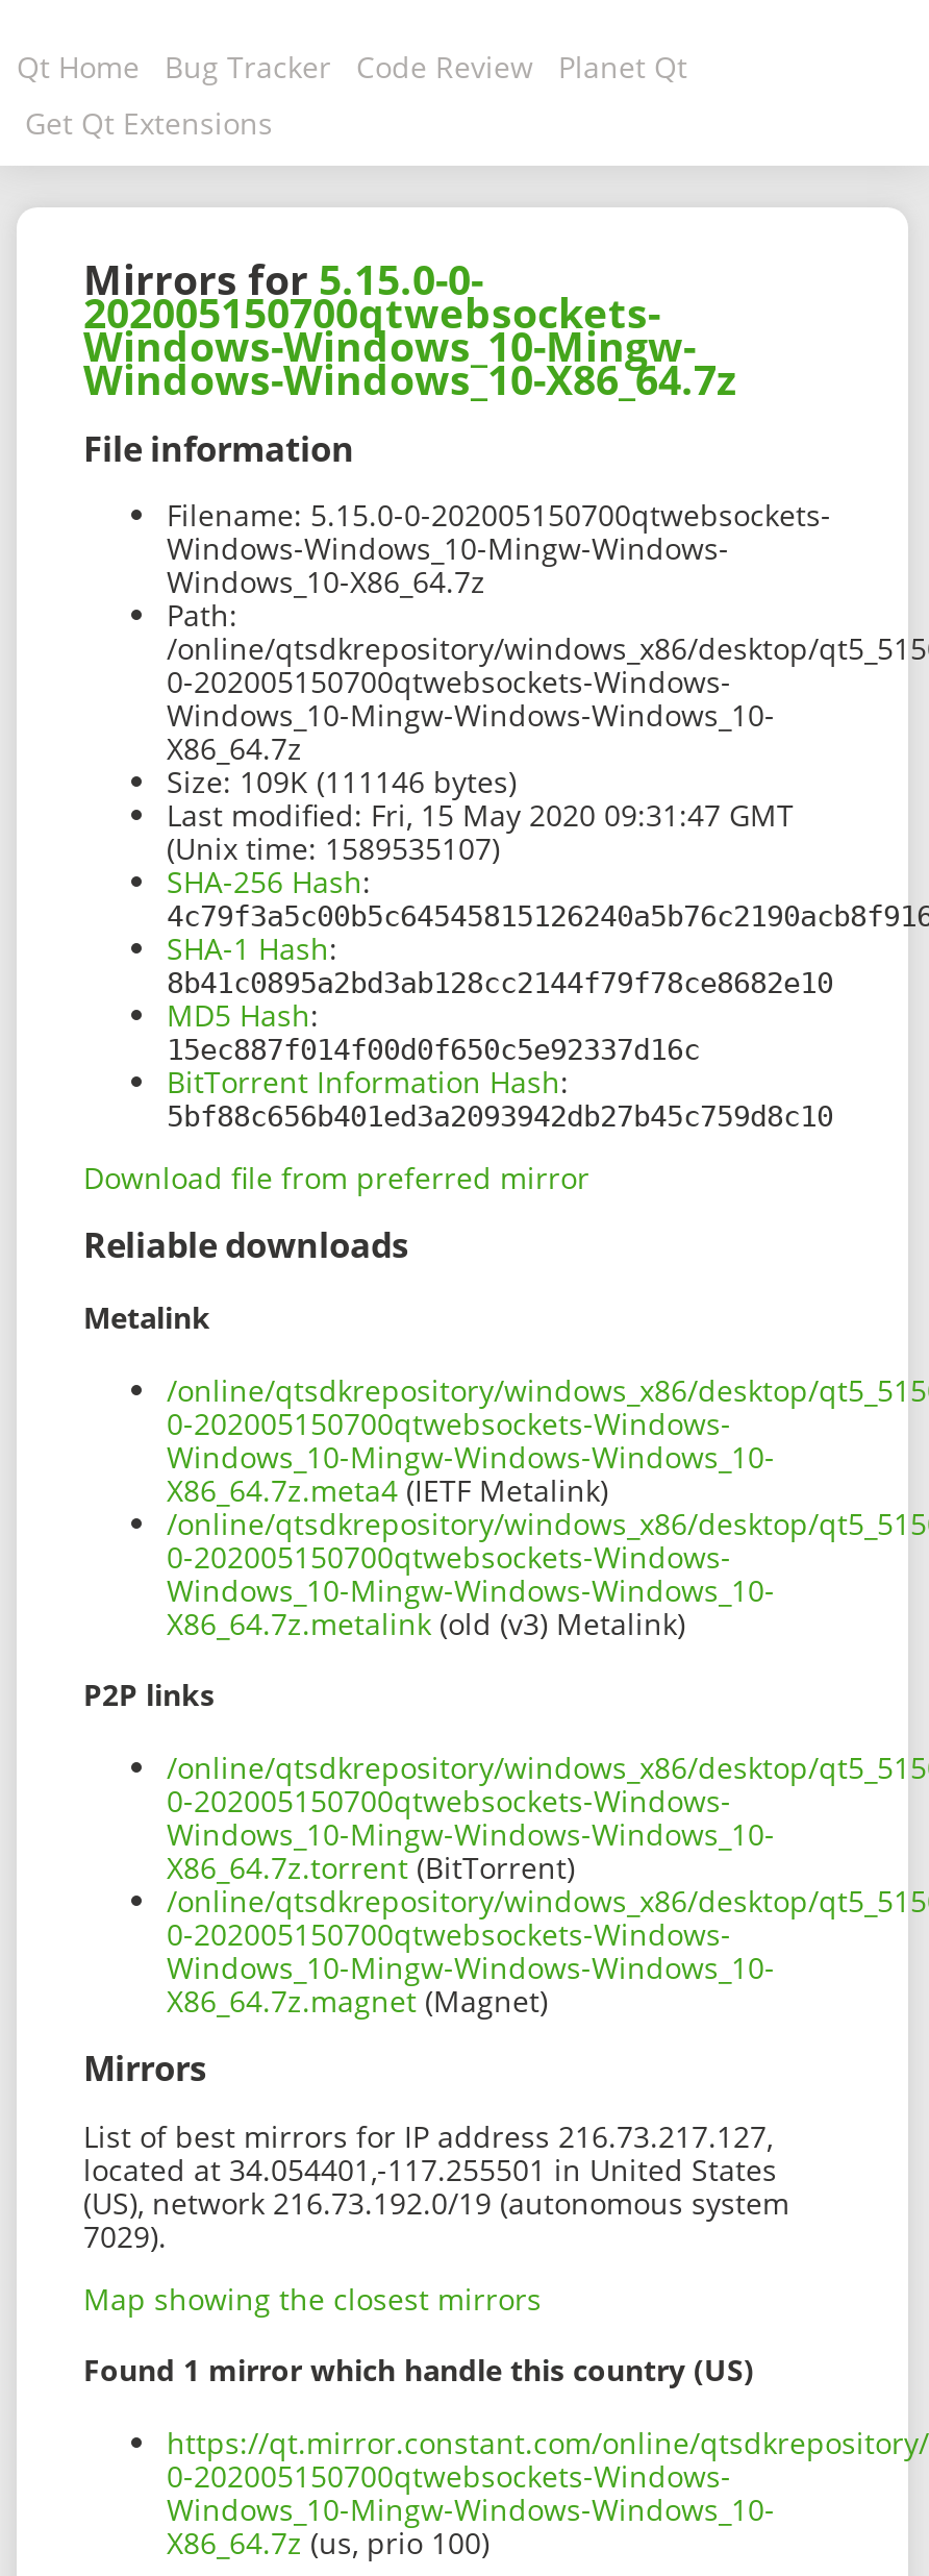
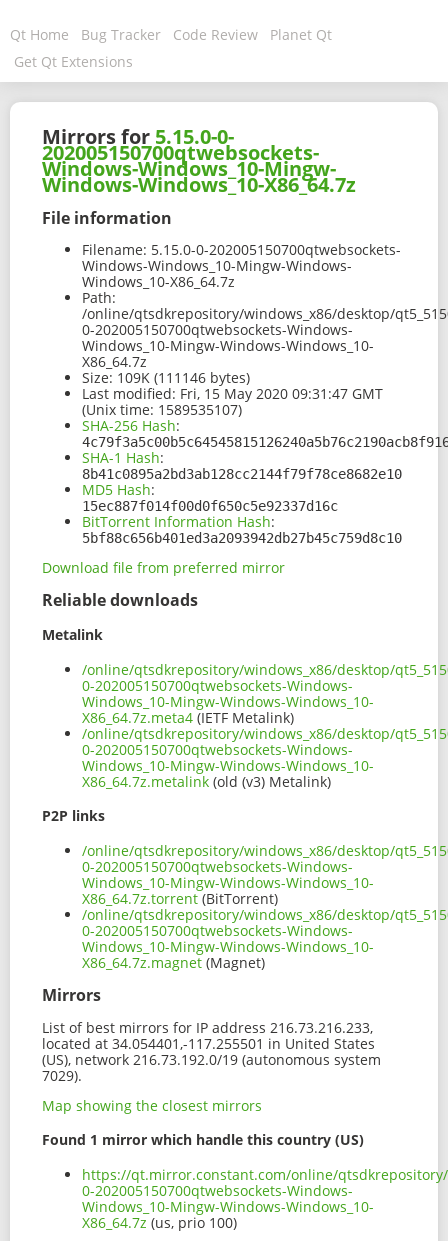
- List of best mirrors for IP address 216.73.217.127,
+ List of best mirrors for IP address 216.73.216.233,
